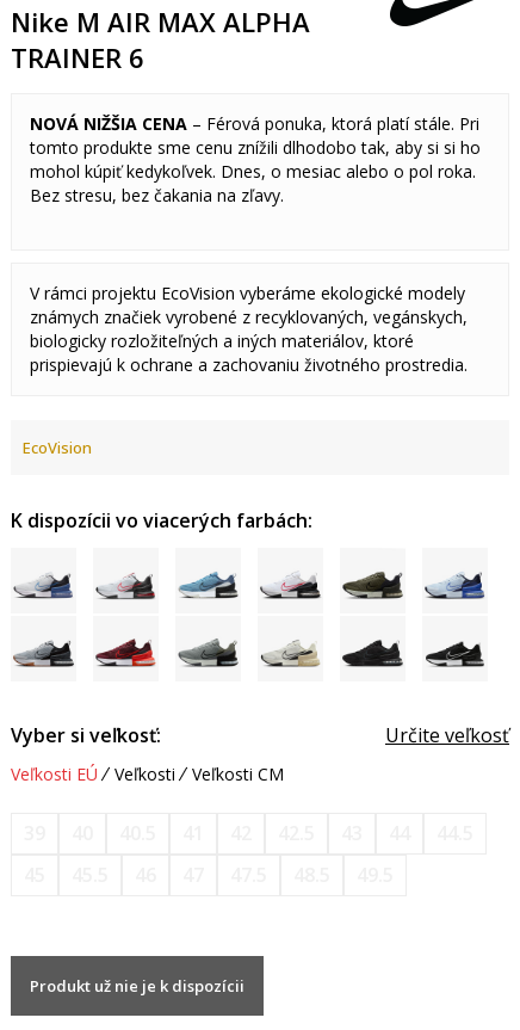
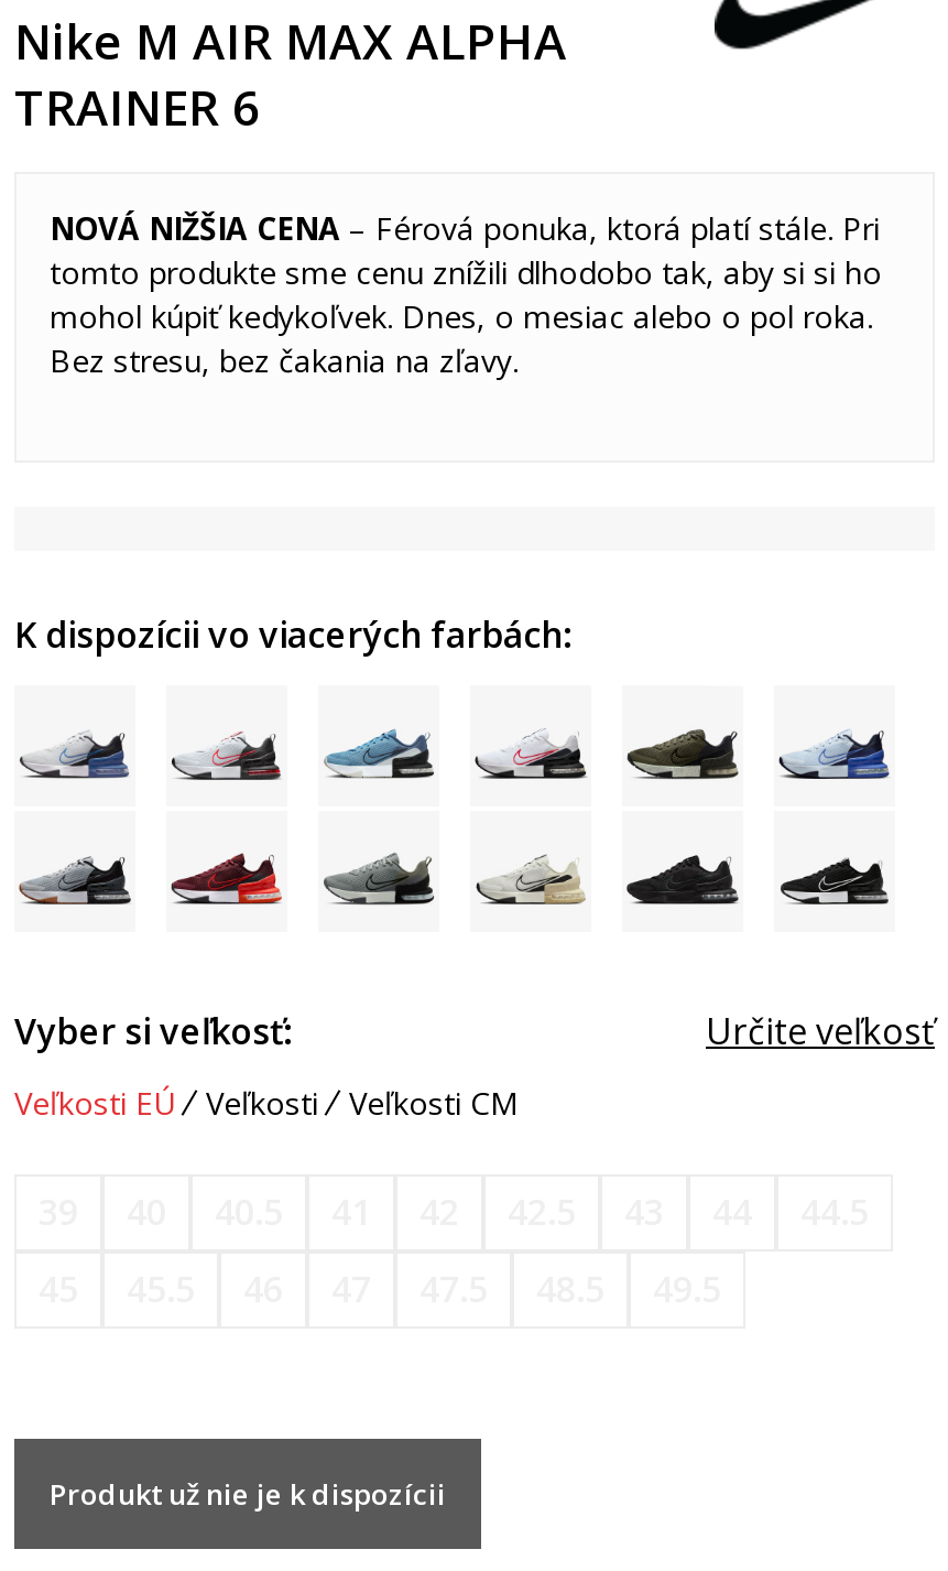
- V rámci projektu EcoVision vyberáme ekologické modely
- známych značiek vyrobené z recyklovaných, vegánskych,
- biologicky rozložiteľných a iných materiálov, ktoré
- prispievajú k ochrane a zachovaniu životného prostredia.

- EcoVision
